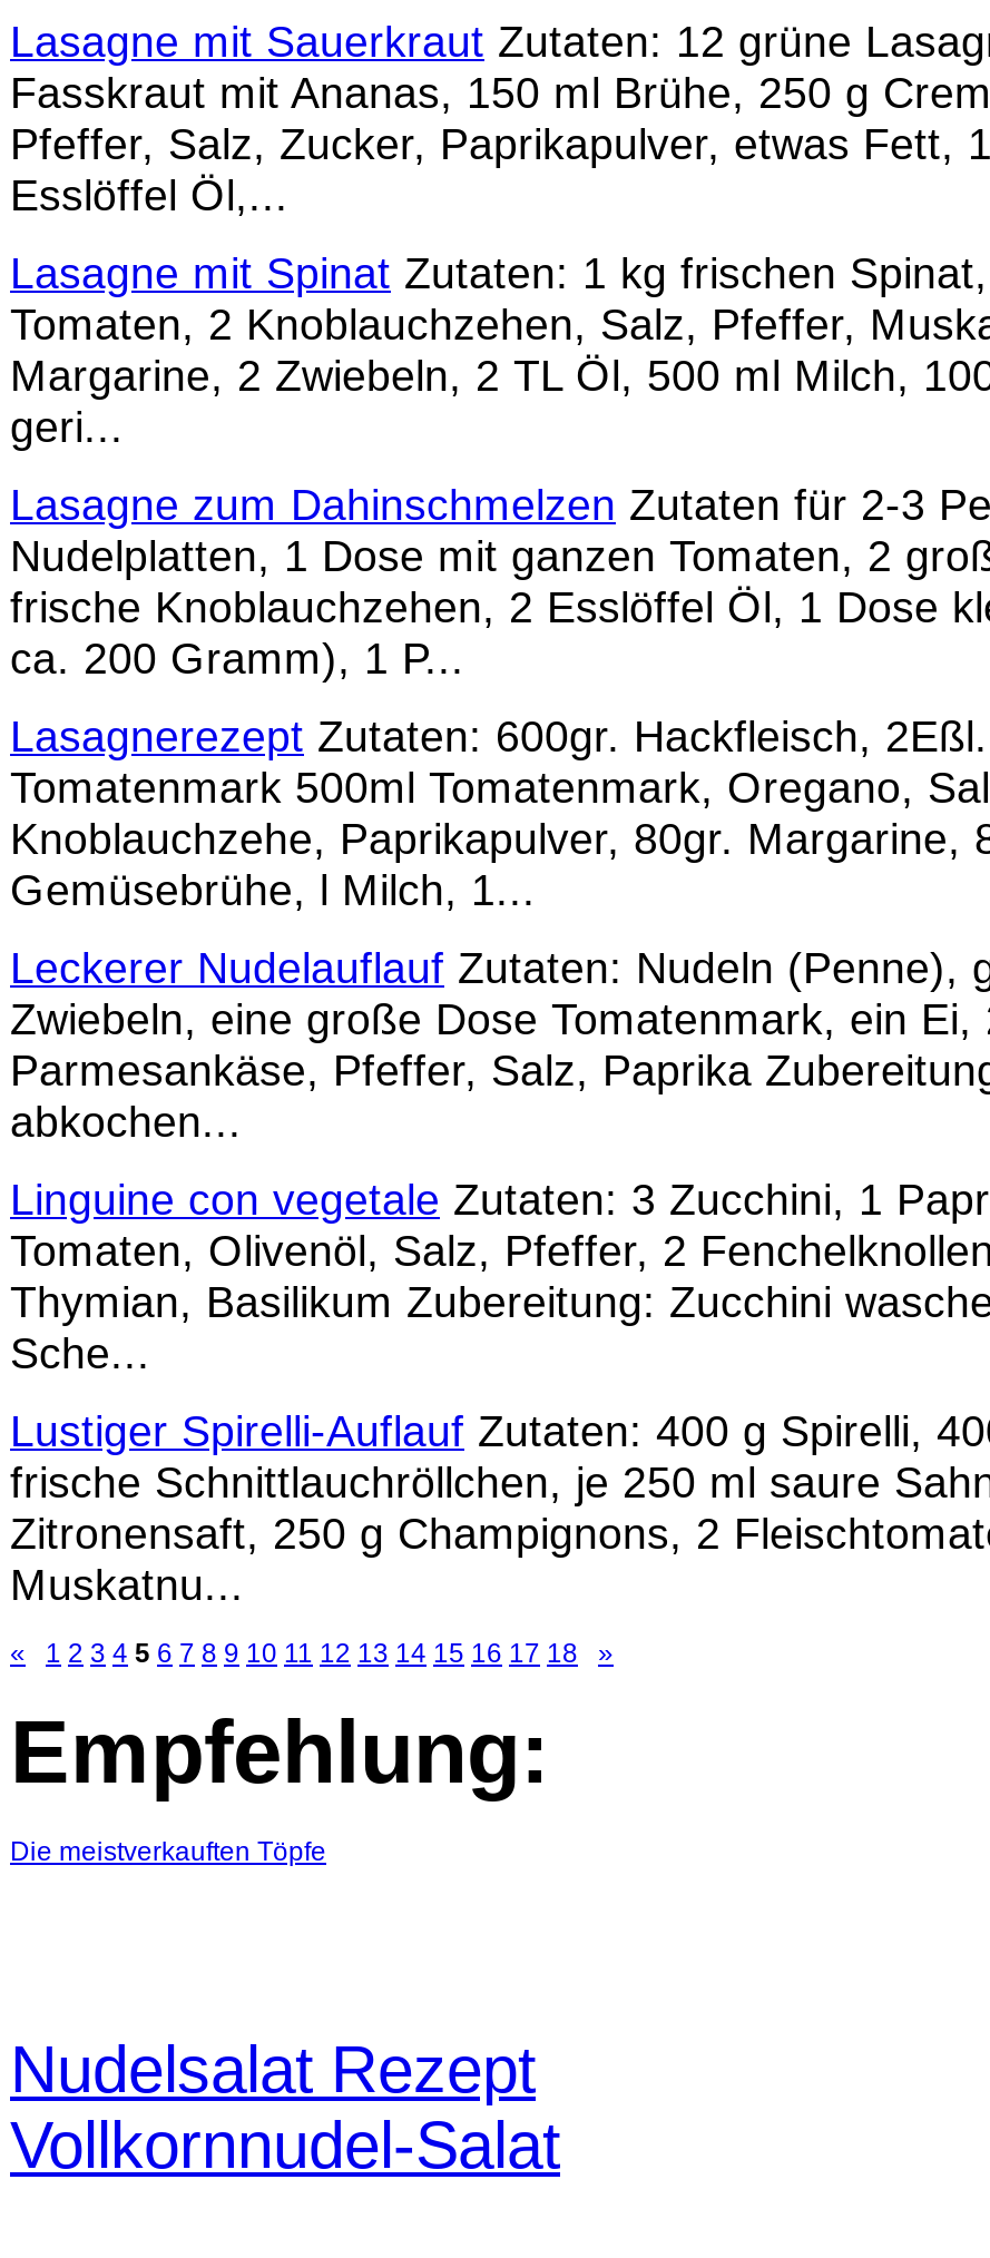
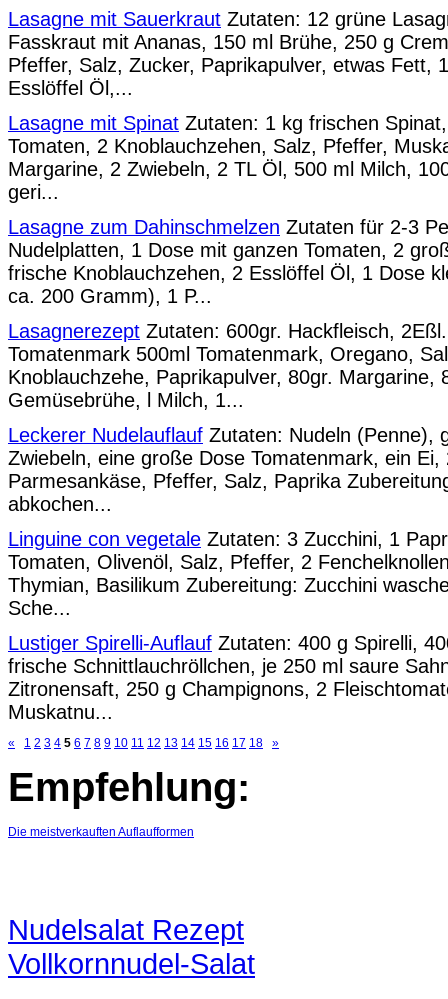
- Die meistverkauften Töpfe
+ Die meistverkauften Auflaufformen
